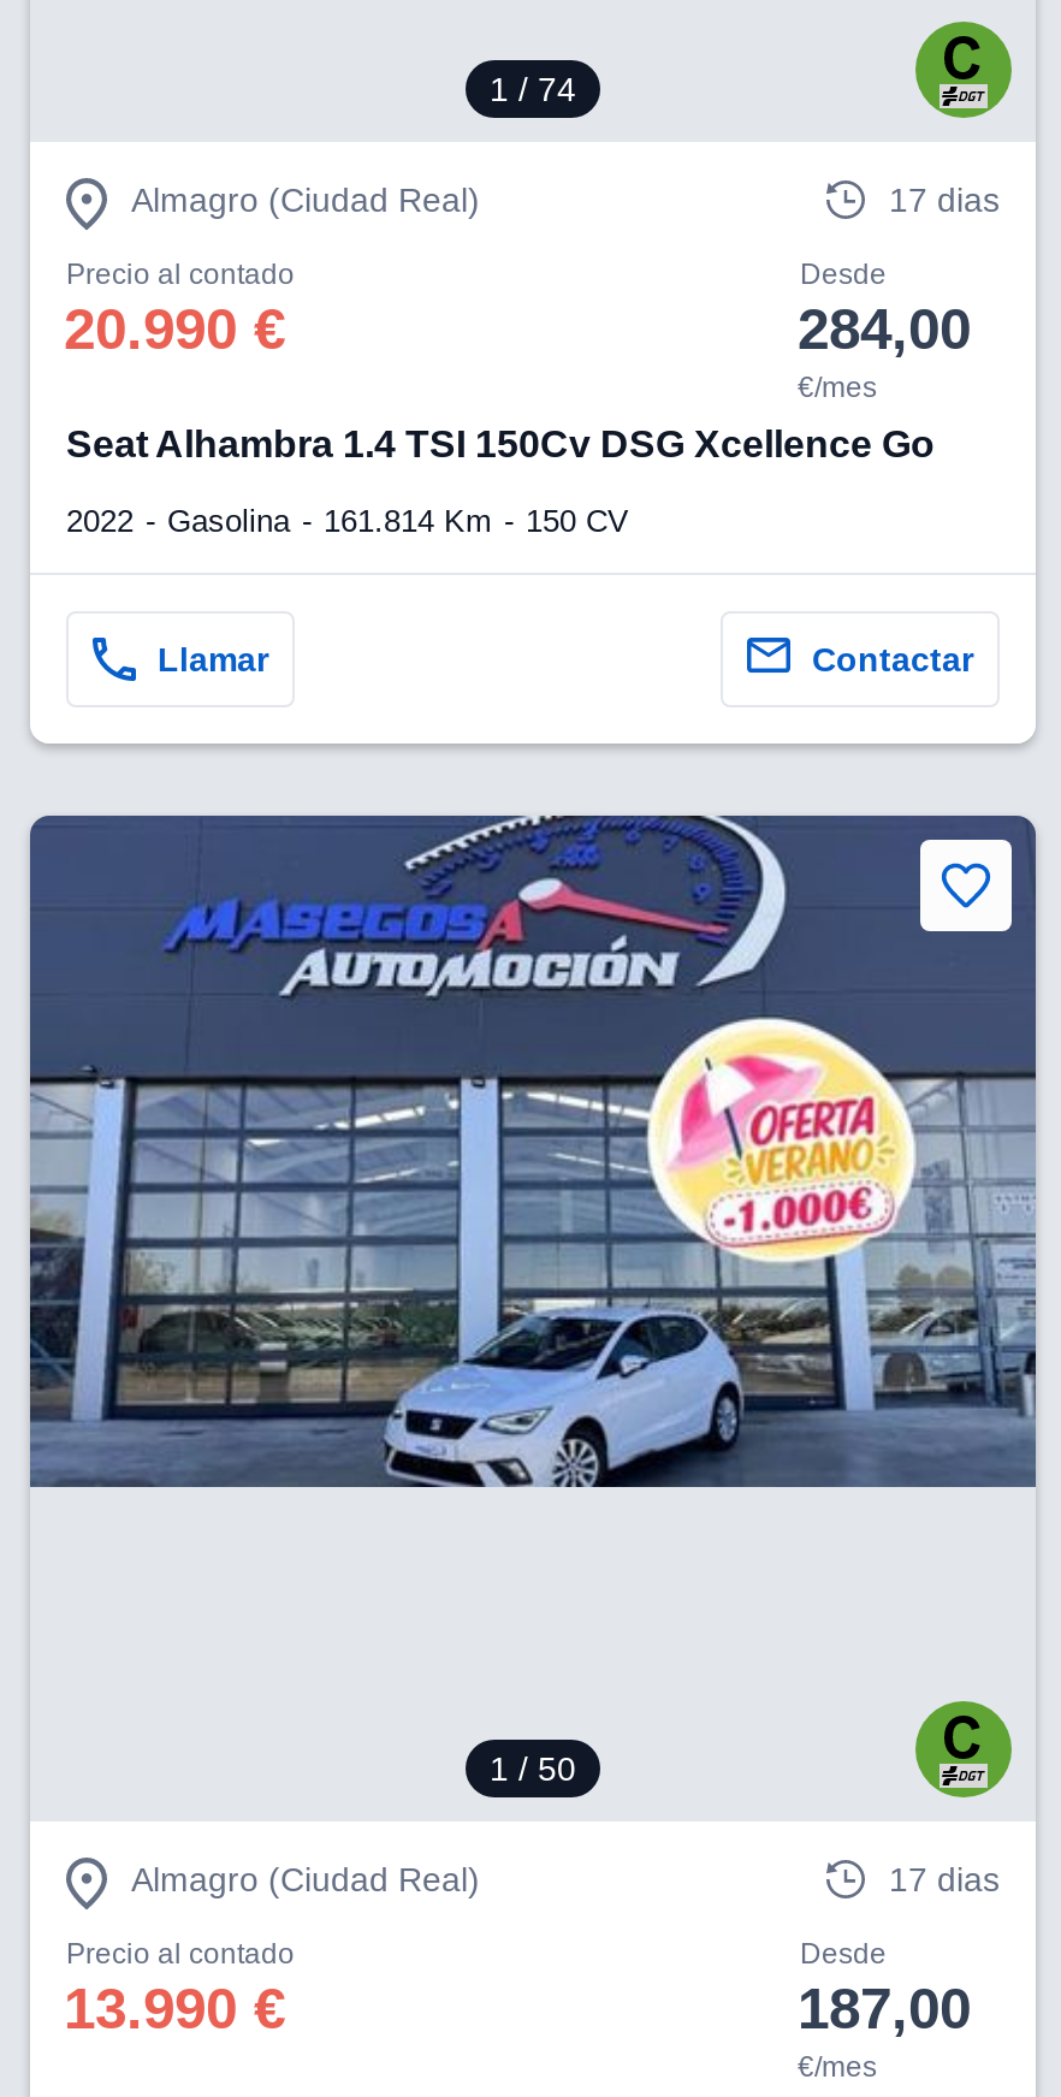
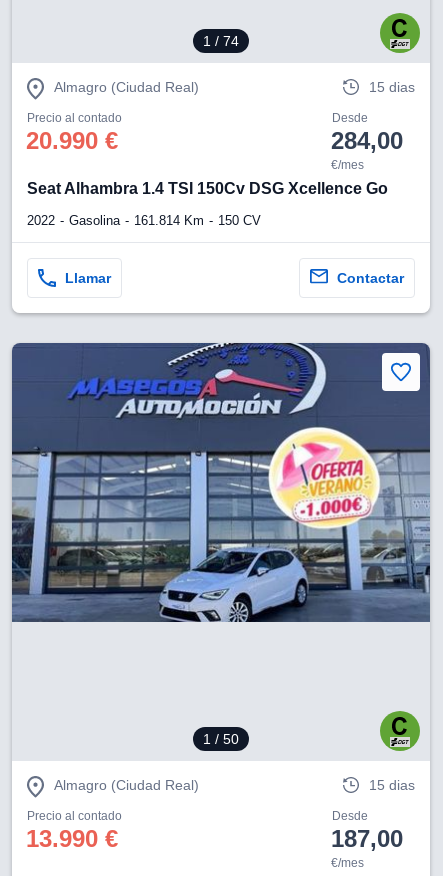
- 17 dias
+ 15 dias

- 17 dias
+ 15 dias
